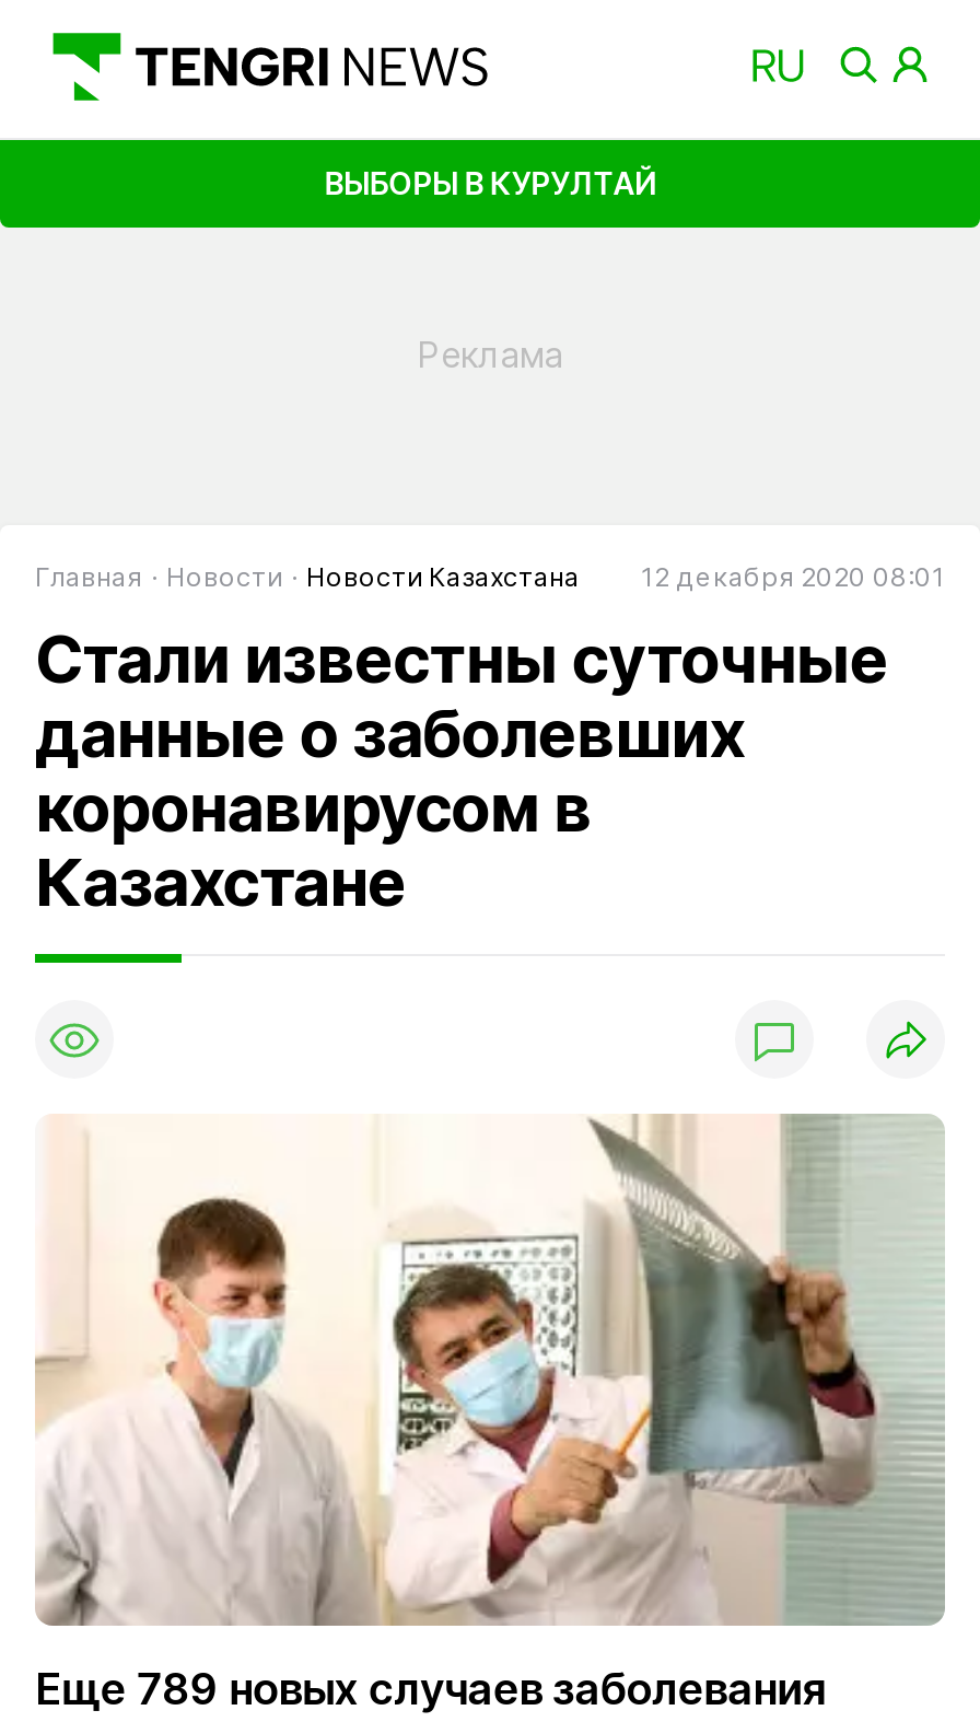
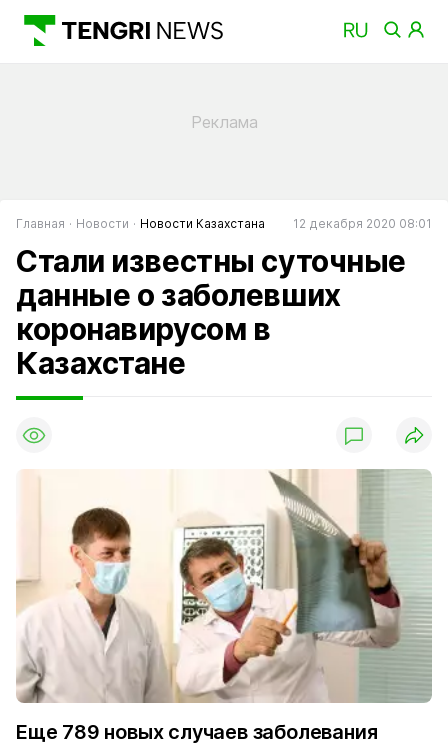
- ВЫБОРЫ В КУРУЛТАЙ
